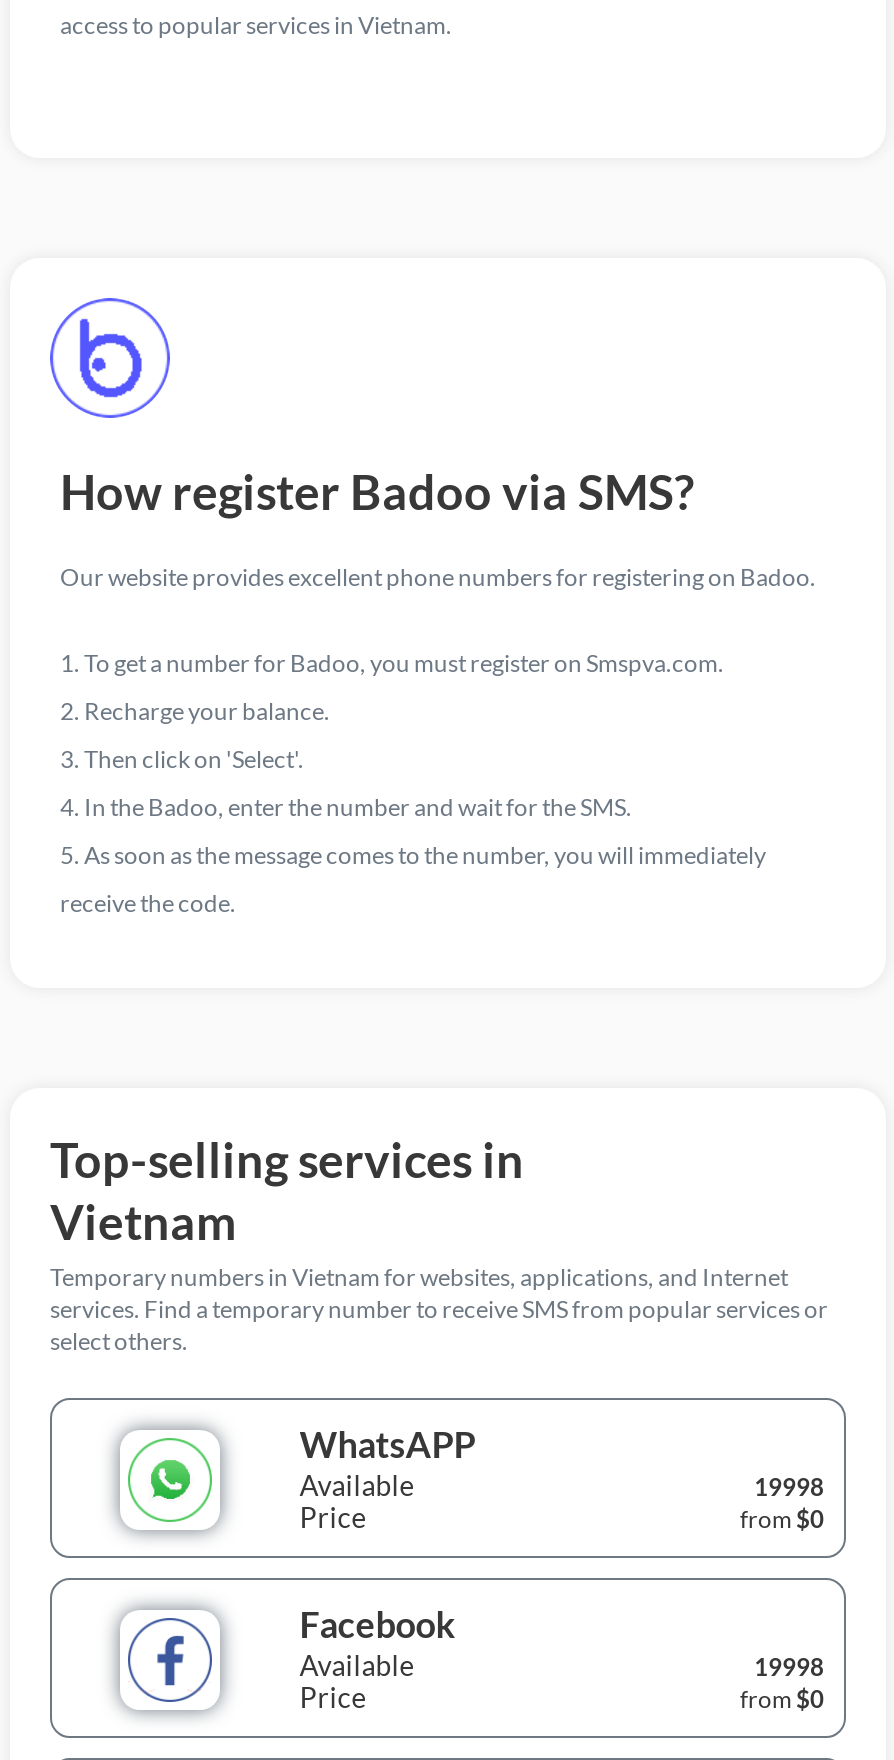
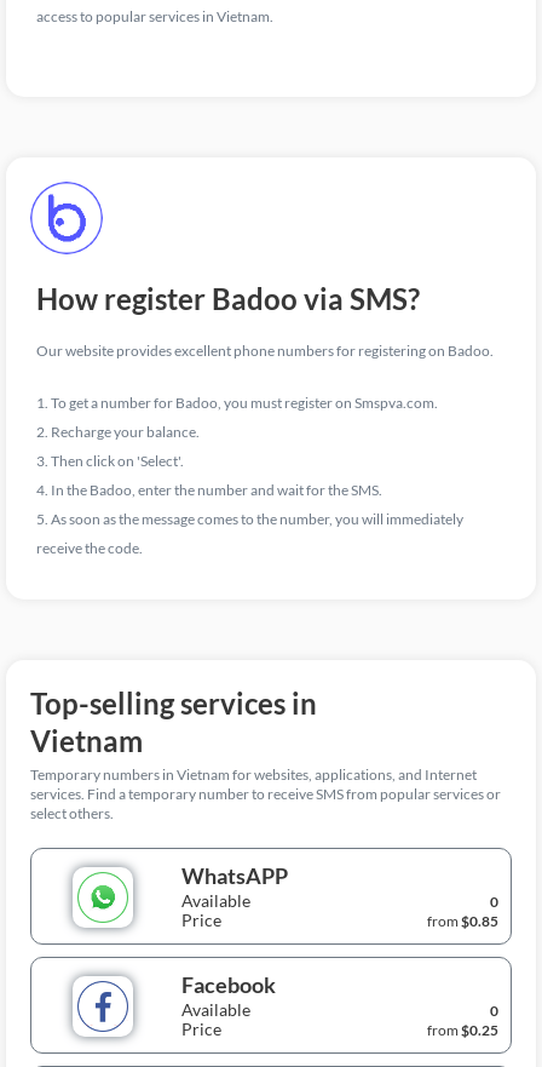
- 19998
+ 0

- from $0
+ from $0.85

- 19998
+ 0

- from $0
+ from $0.25
